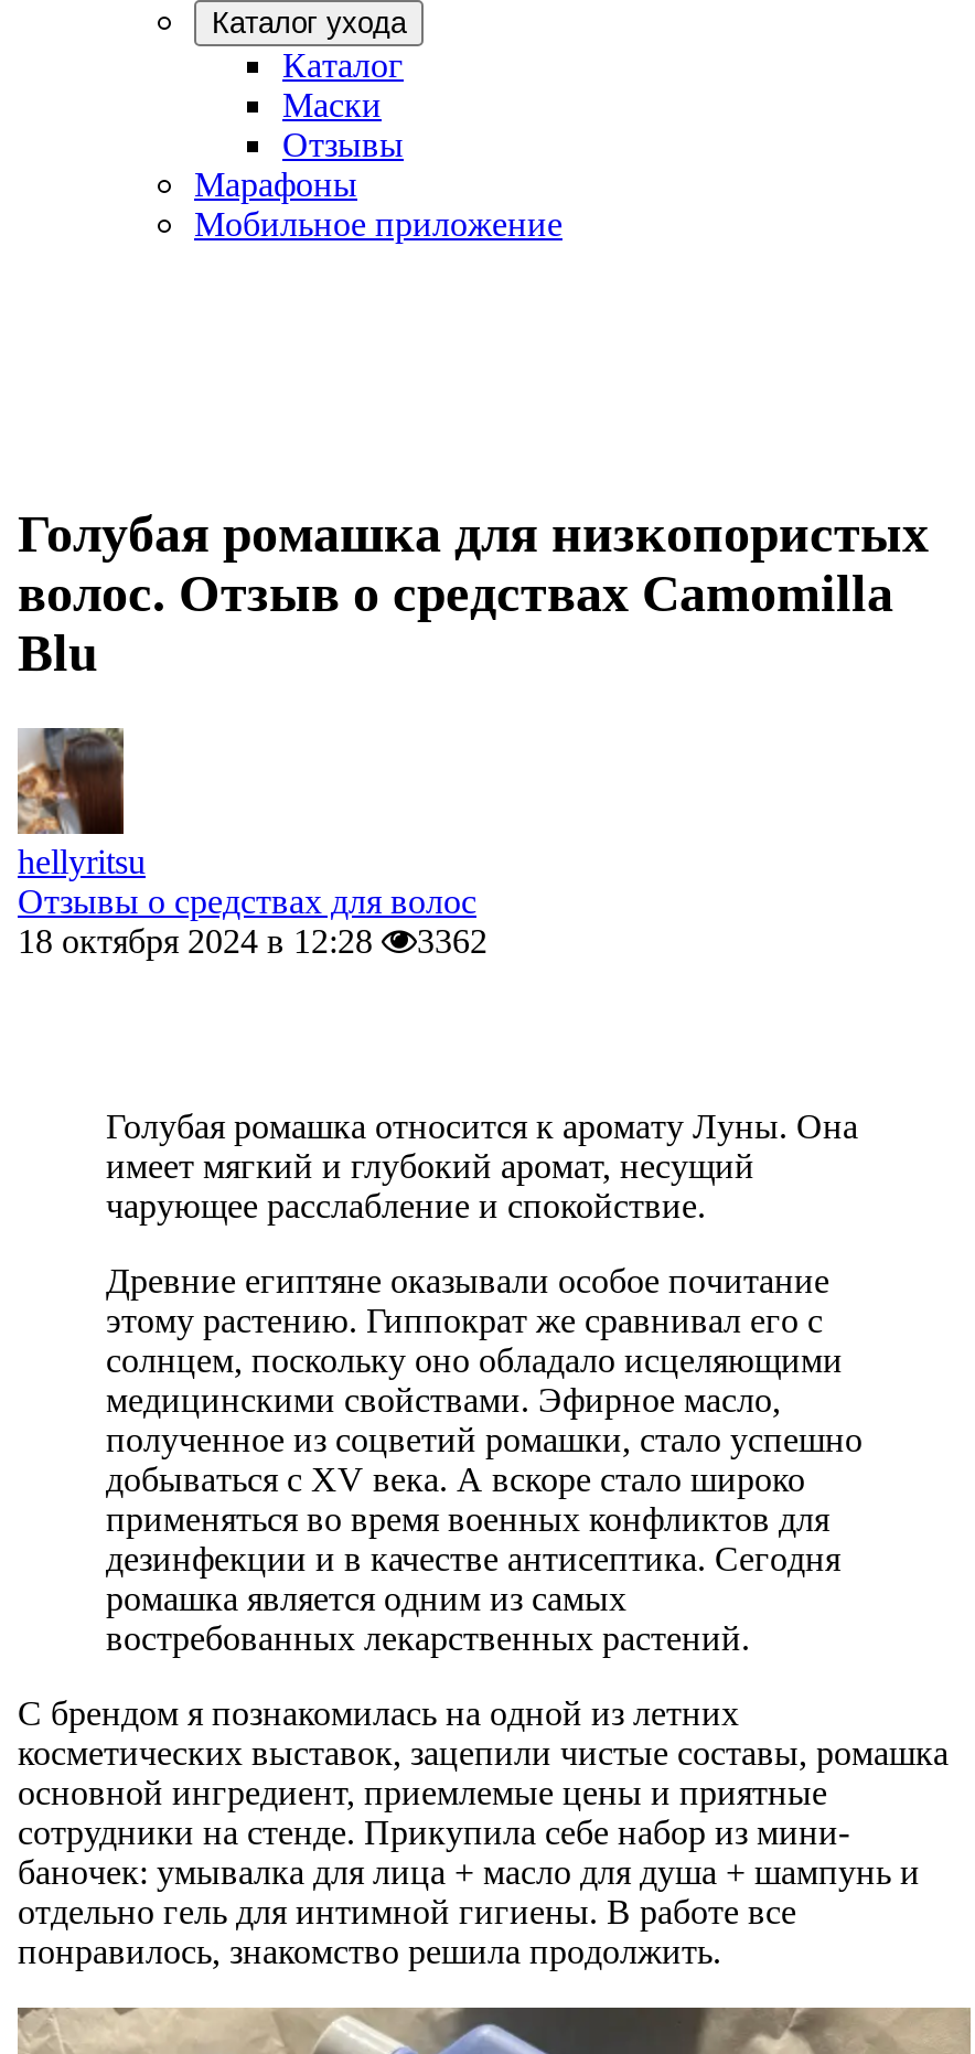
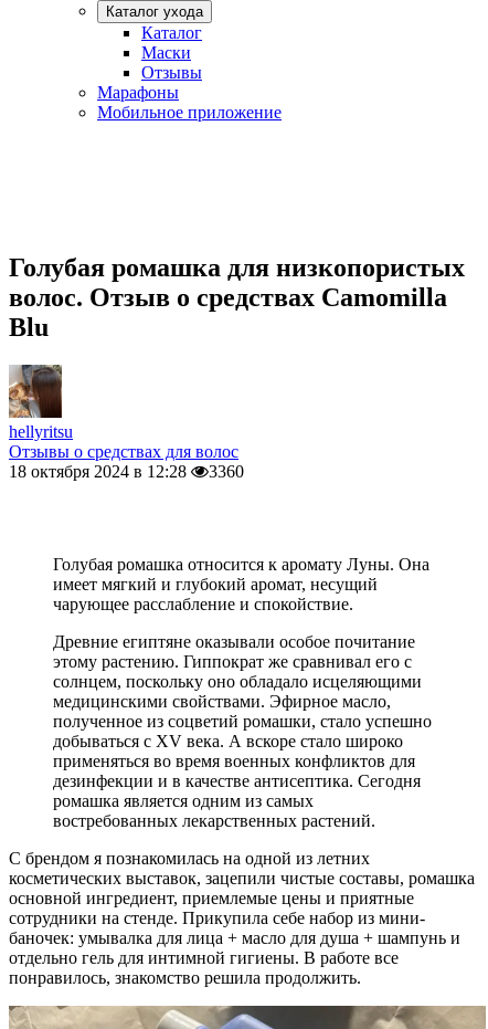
- 18 октября 2024 в 12:28 3362
+ 18 октября 2024 в 12:28 3360
